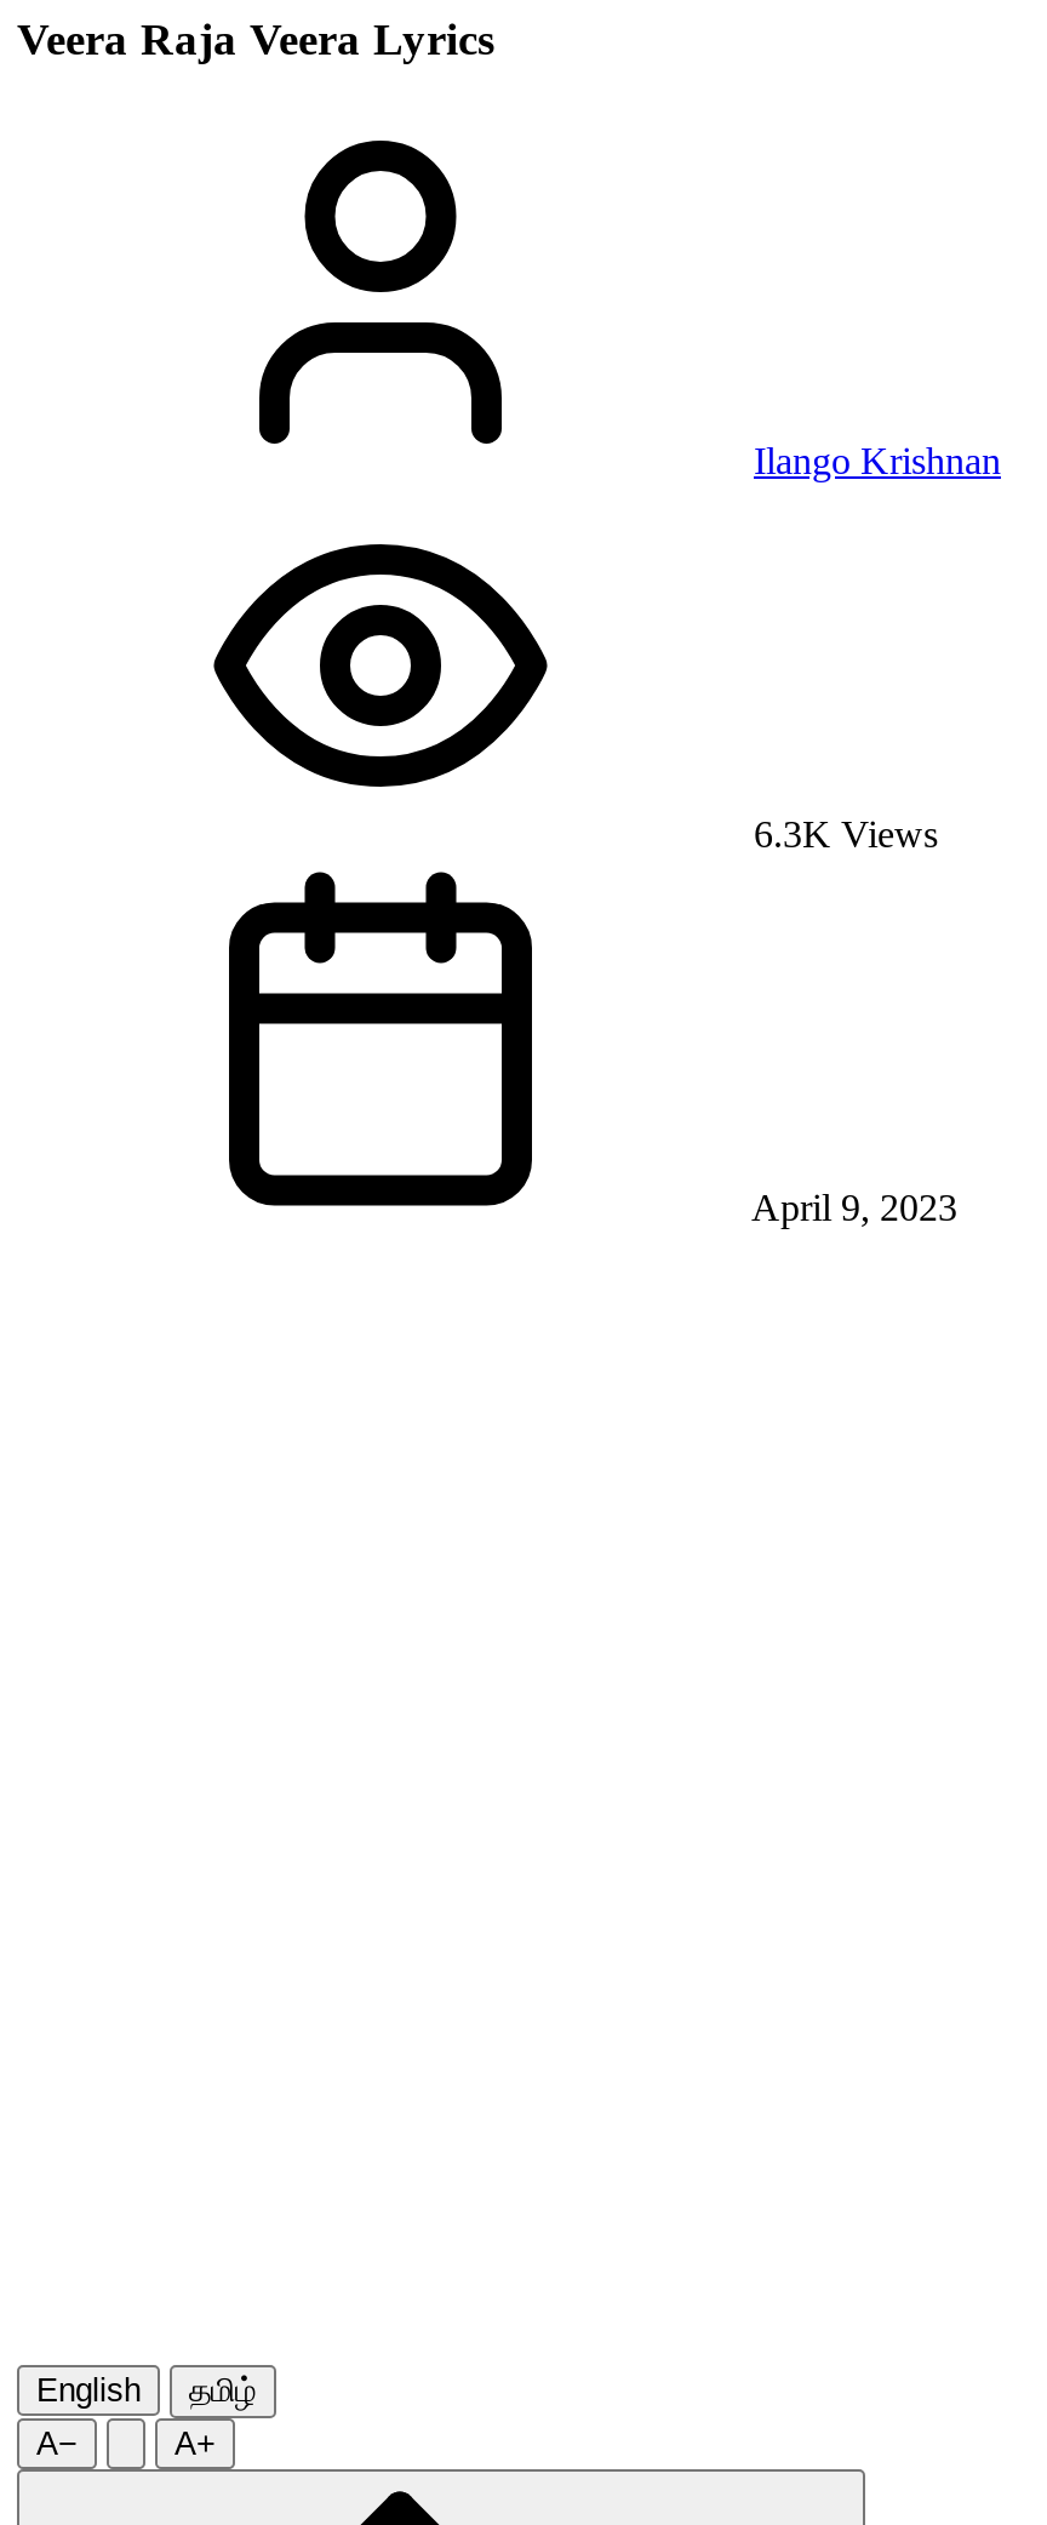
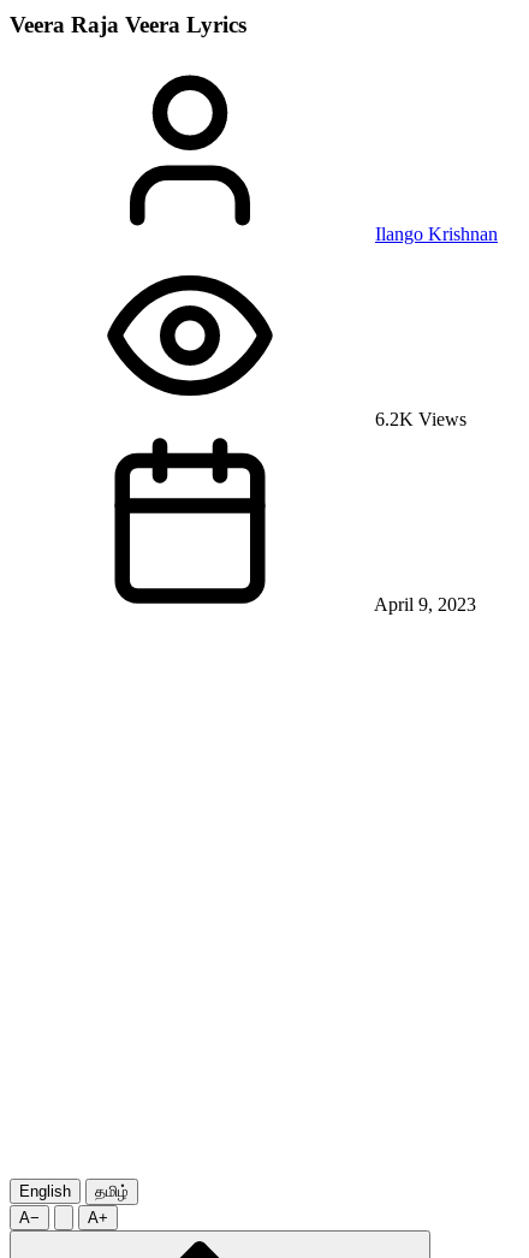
- 6.3K Views
+ 6.2K Views
